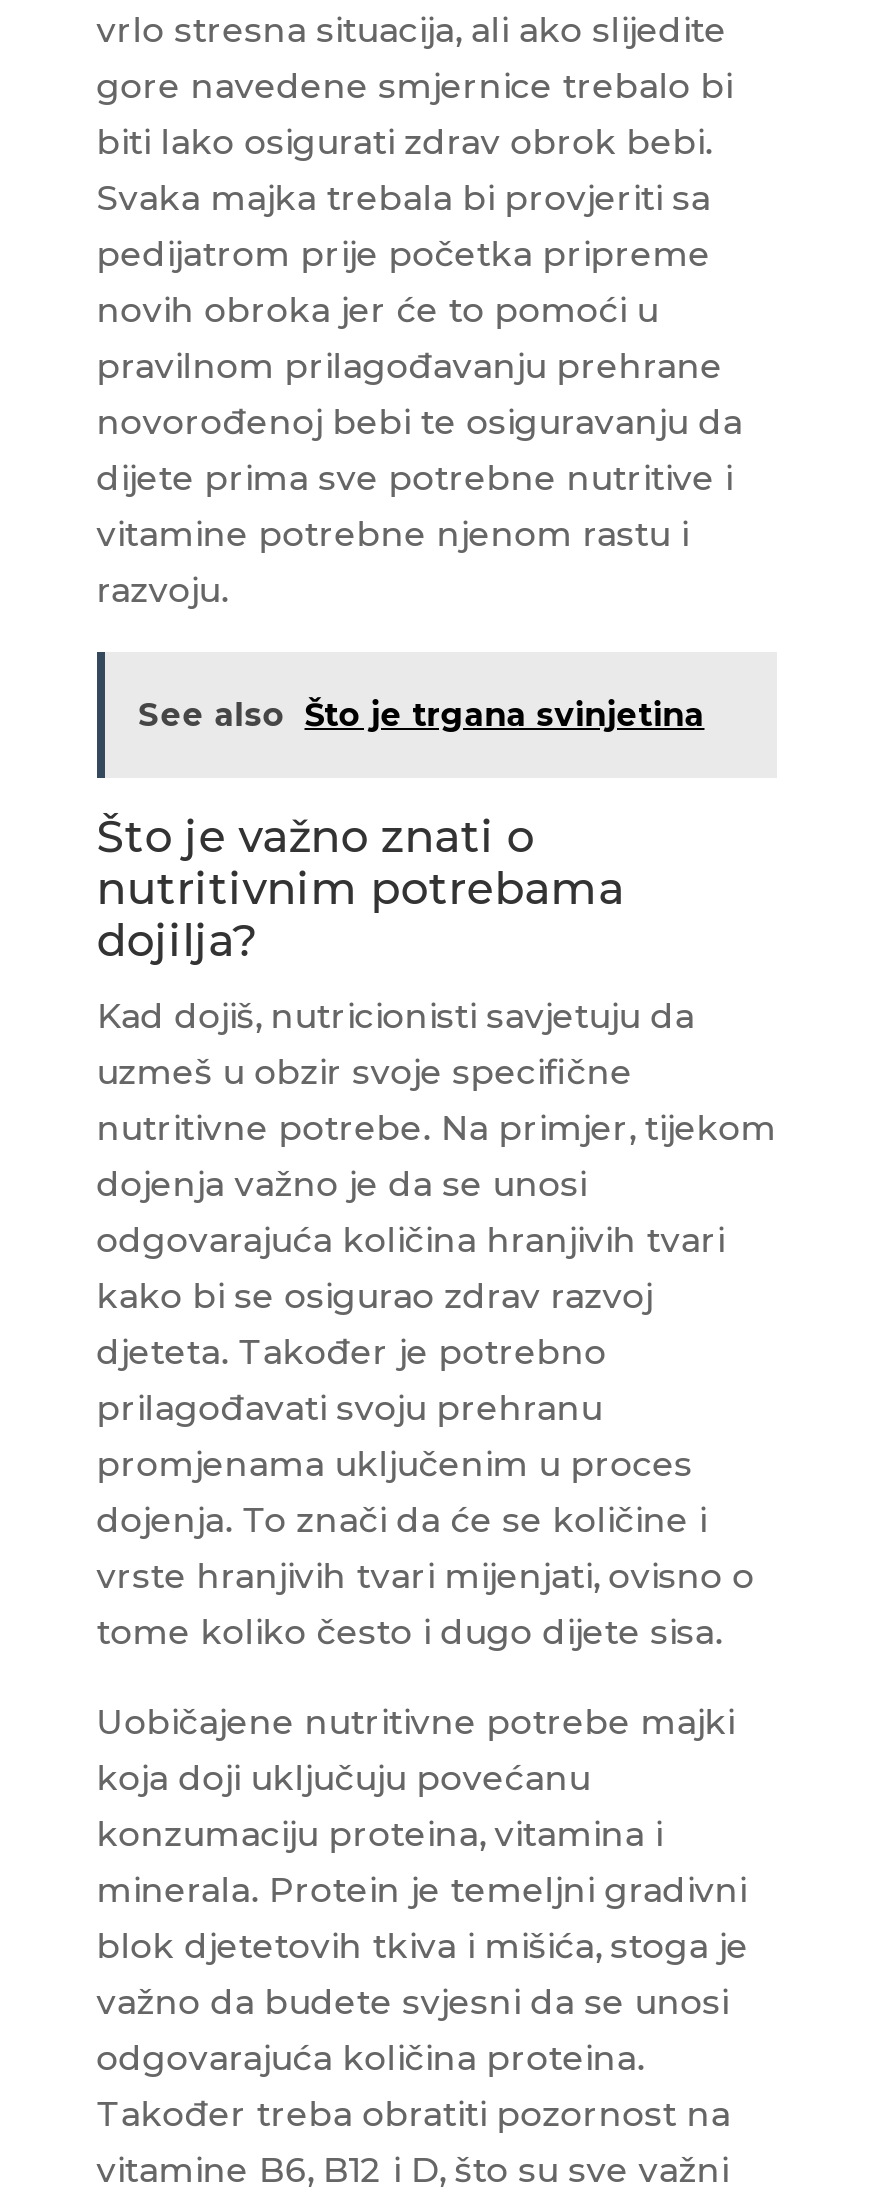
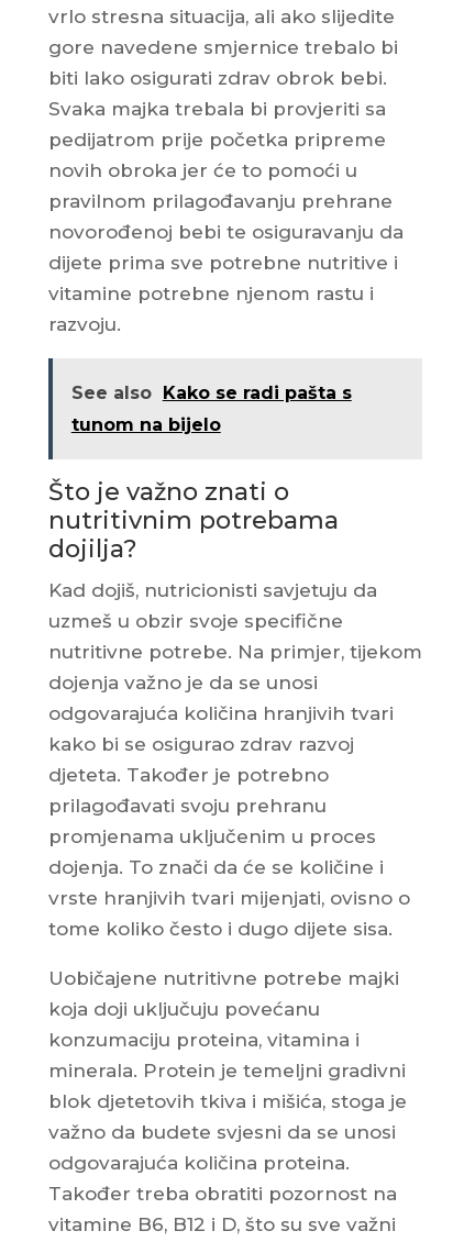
- See also Što je trgana svinjetina
+ See also Kako se radi pašta s
+ tunom na bijelo
